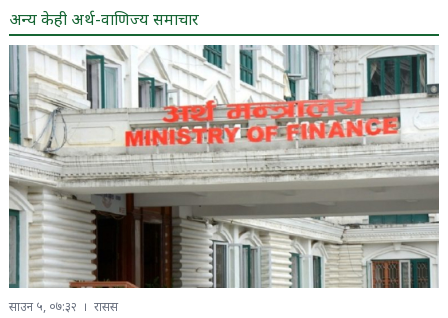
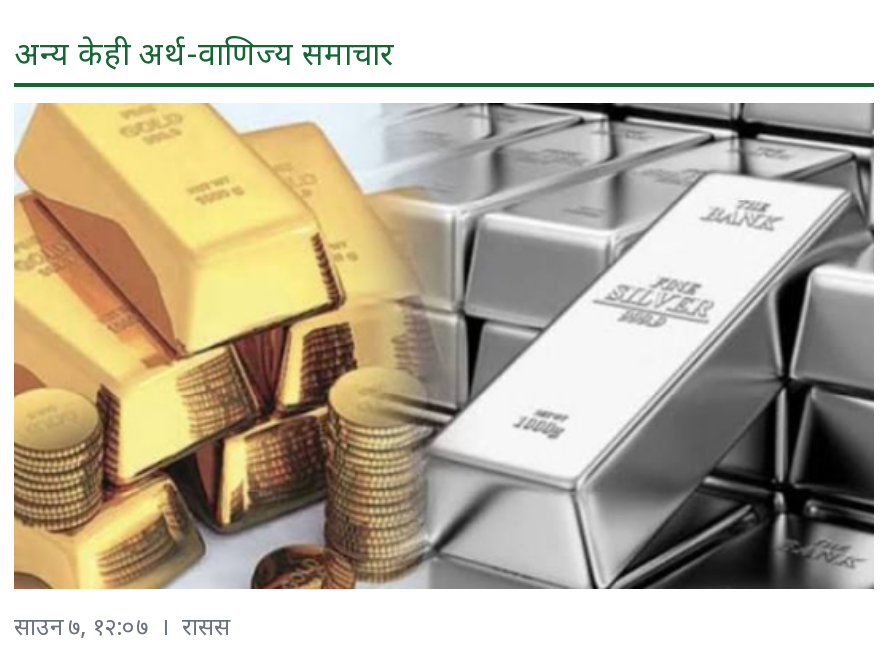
- [image]
- साउन ५, ०७:३२ रासस
+ [image]
+ साउन ७, १२:०७ रासस
